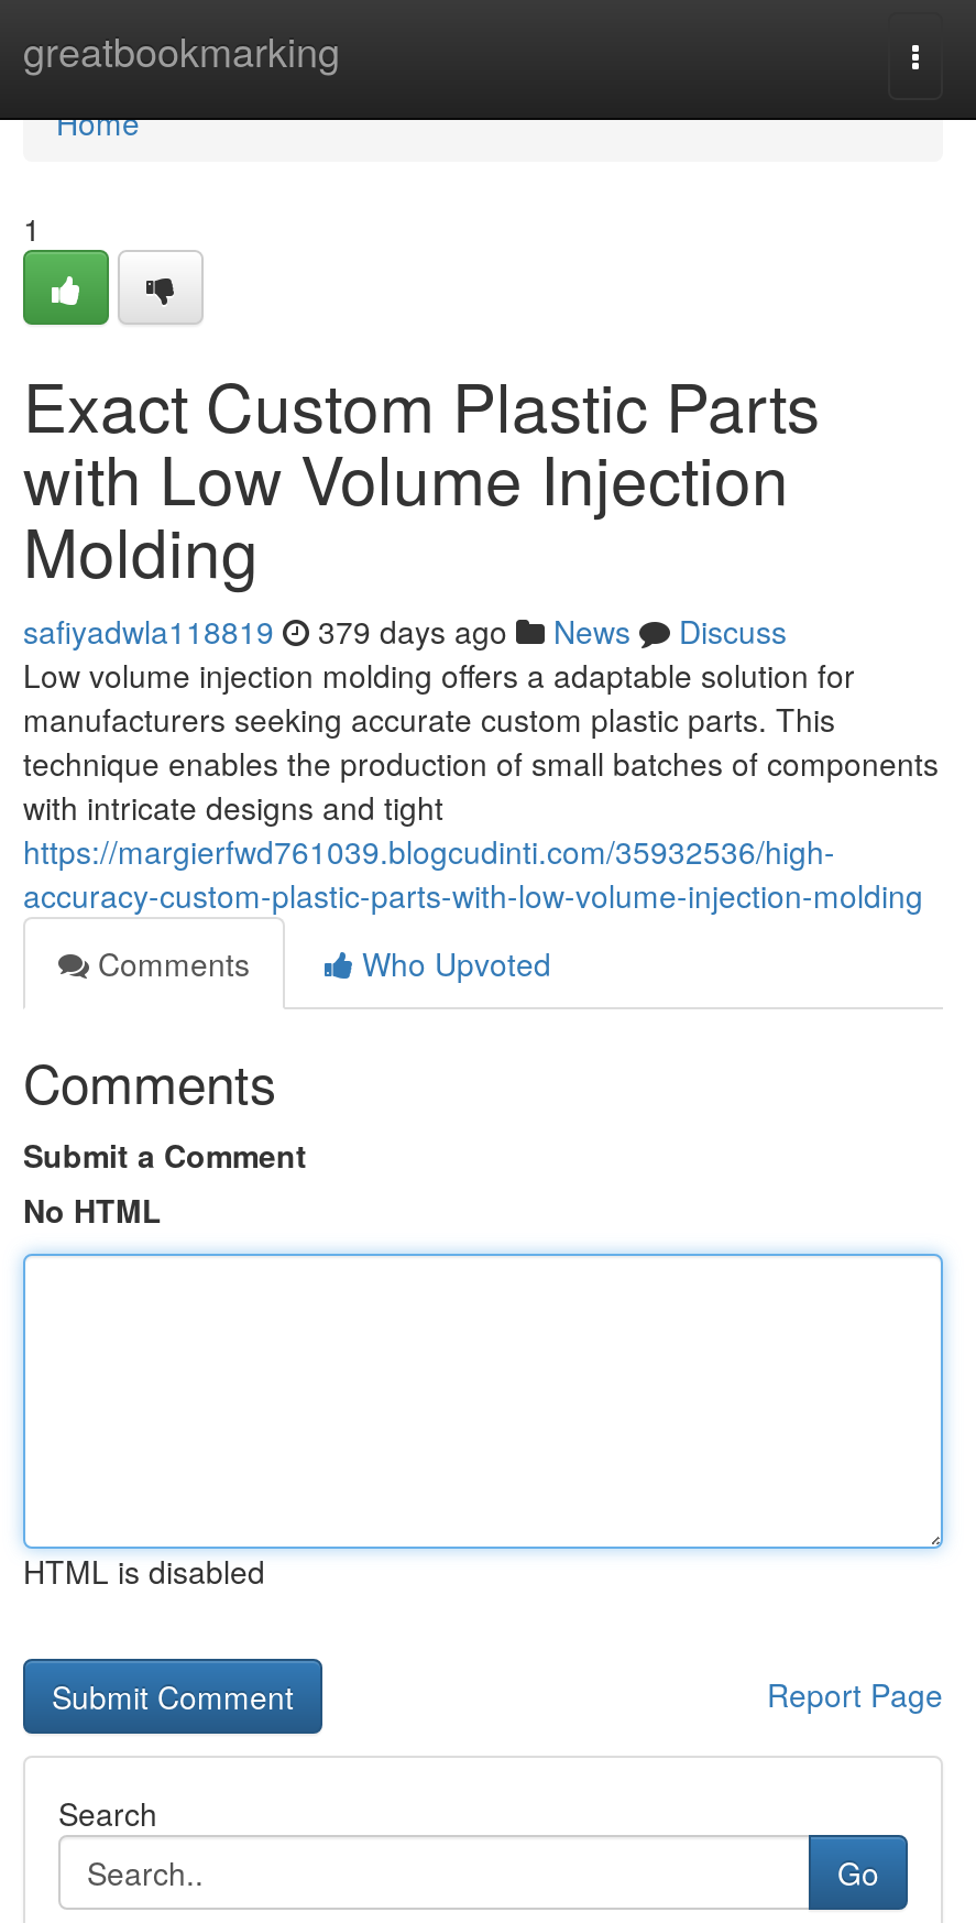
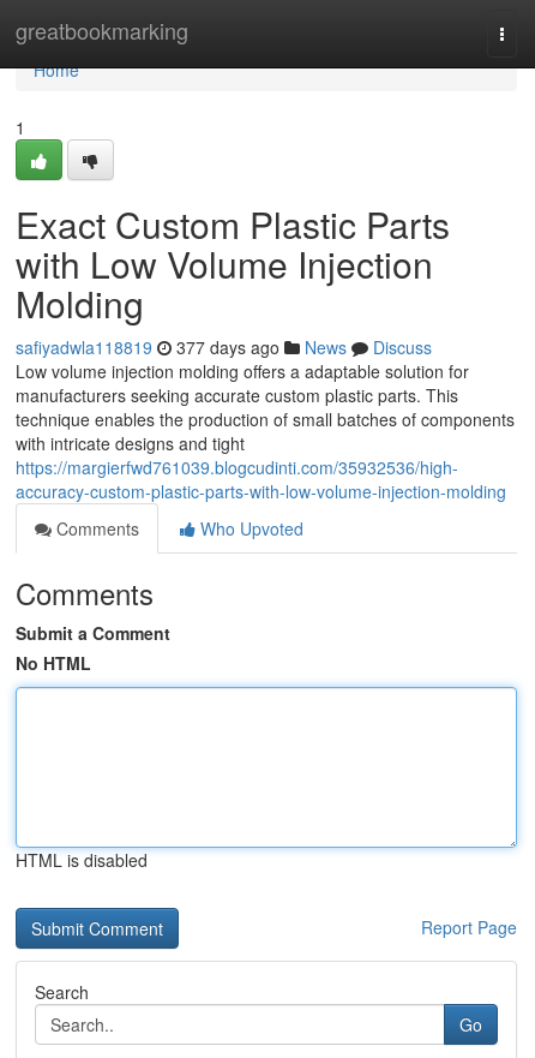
- safiyadwla118819 379 days ago News Discuss
+ safiyadwla118819 377 days ago News Discuss
